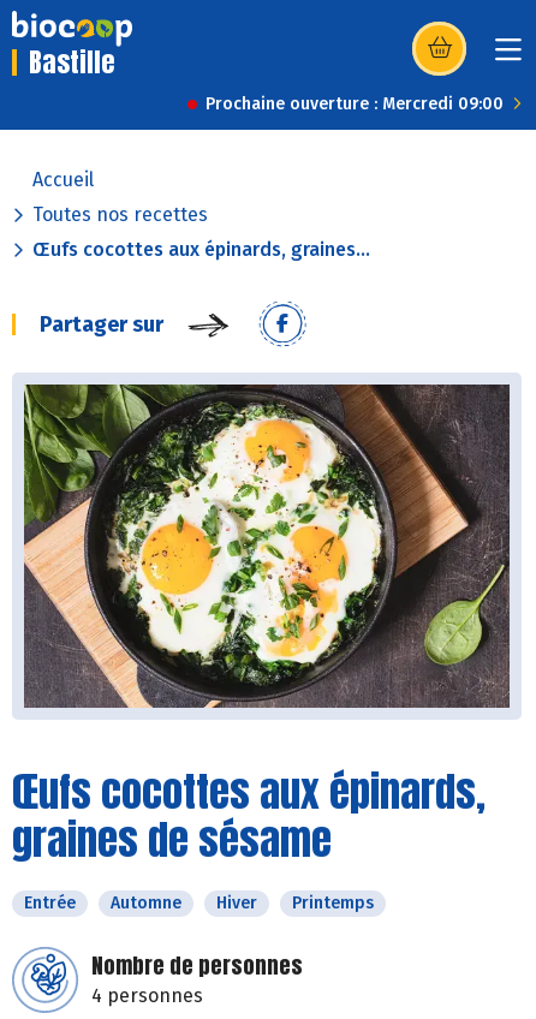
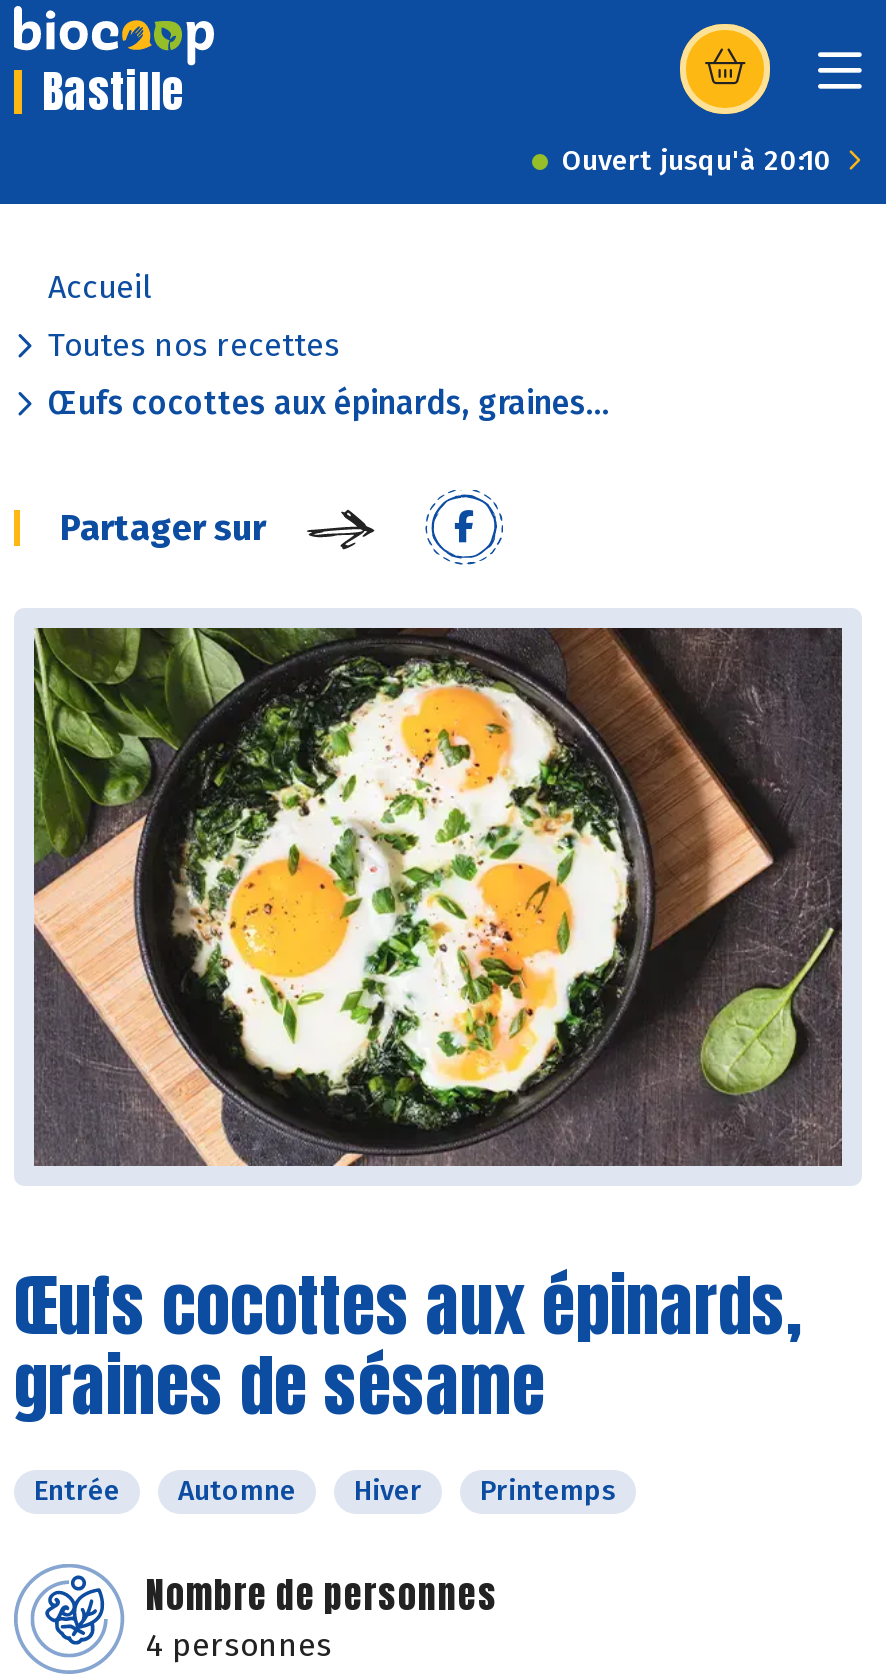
- Prochaine ouverture : Mercredi 09:00
+ Ouvert jusqu'à 20:10
